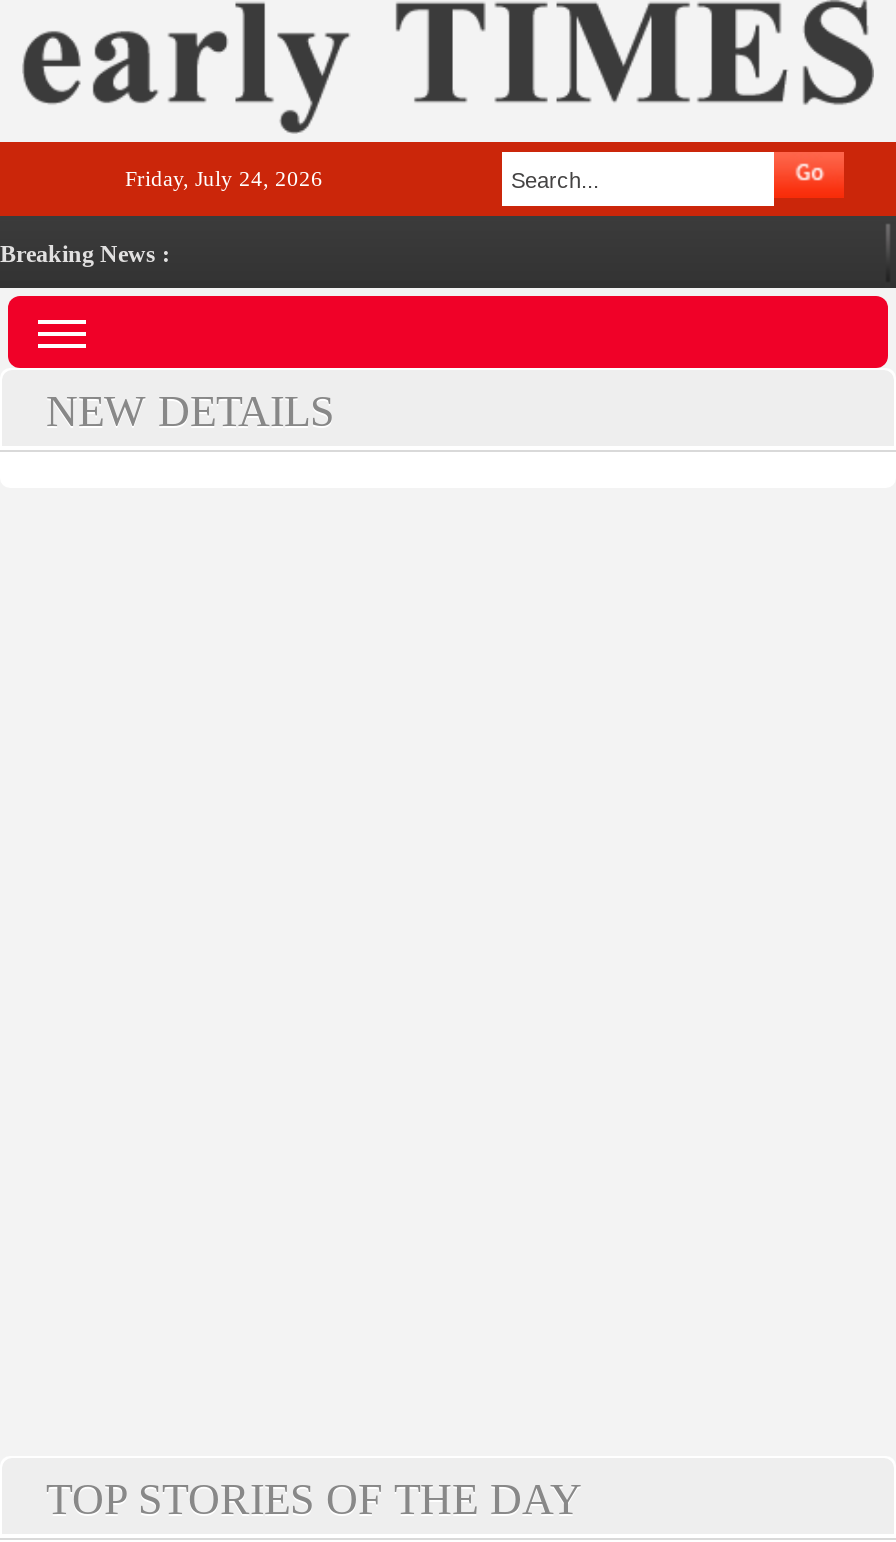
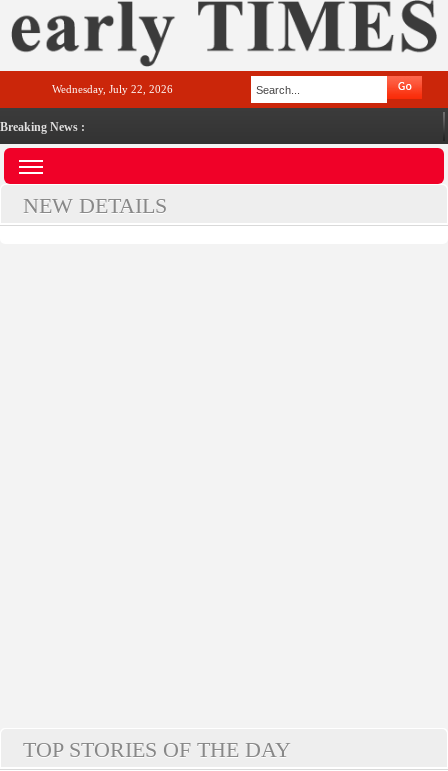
- Friday, July 24, 2026
+ Wednesday, July 22, 2026
